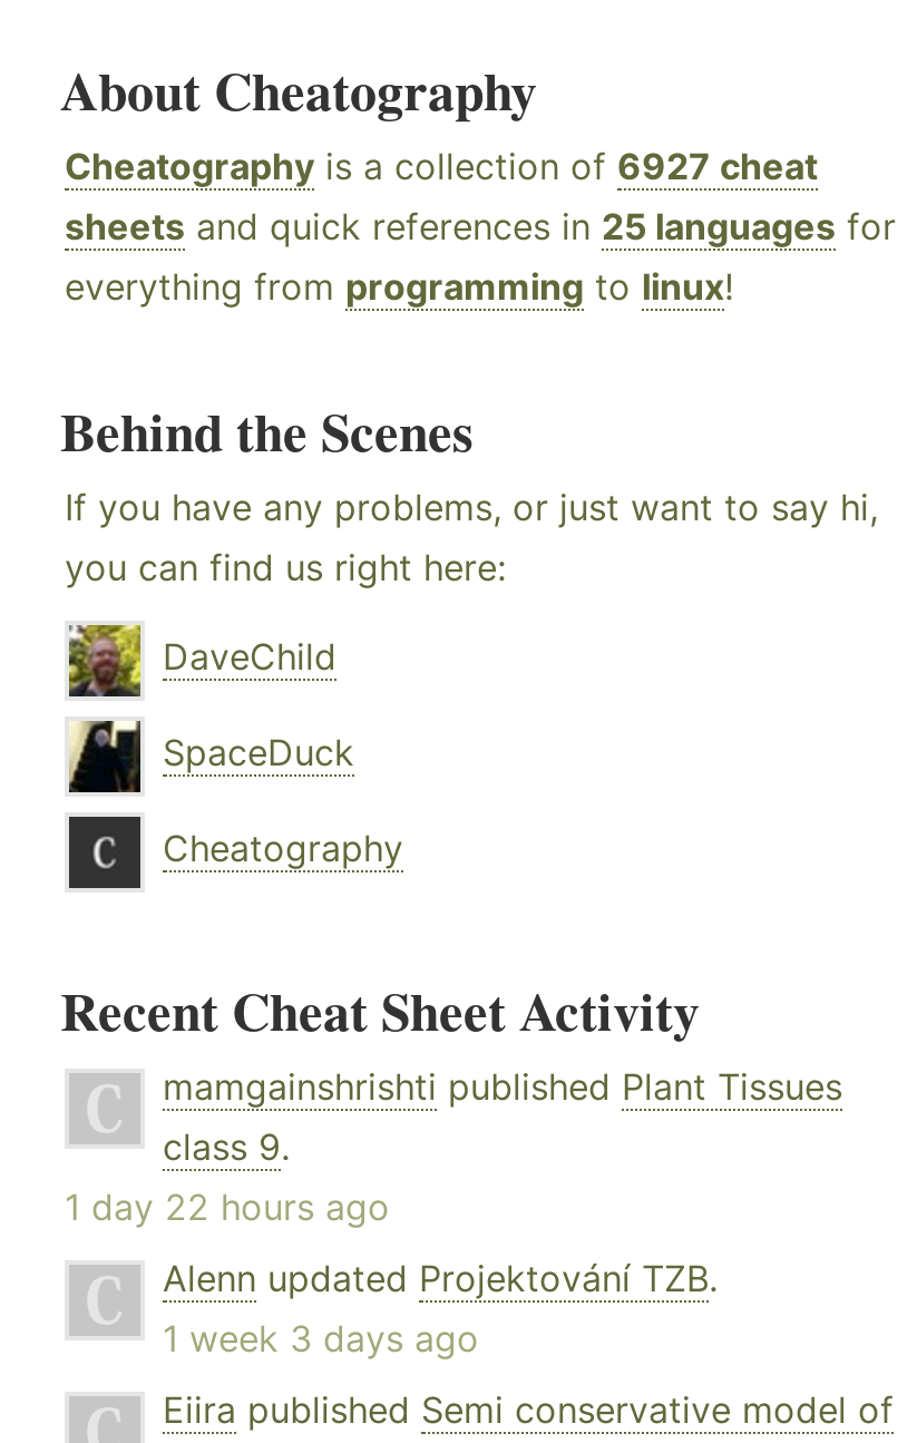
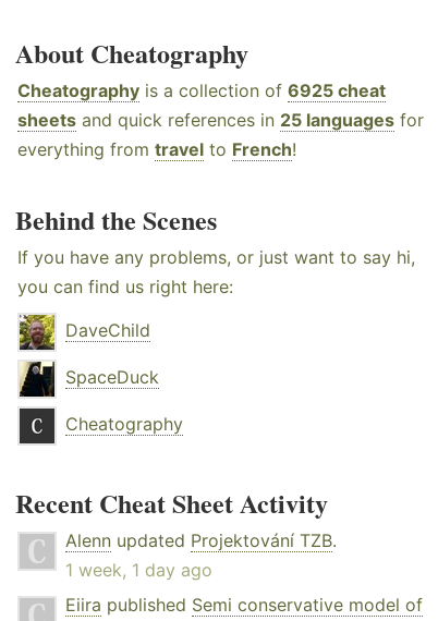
- Cheatography is a collection of 6927 cheat
+ Cheatography is a collection of 6925 cheat

- everything from programming to linux!
+ everything from travel to French!

- mamgainshrishti published Plant Tissues
- class 9.
- 1 day 22 hours ago

- 1 week 3 days ago
+ 1 week, 1 day ago
